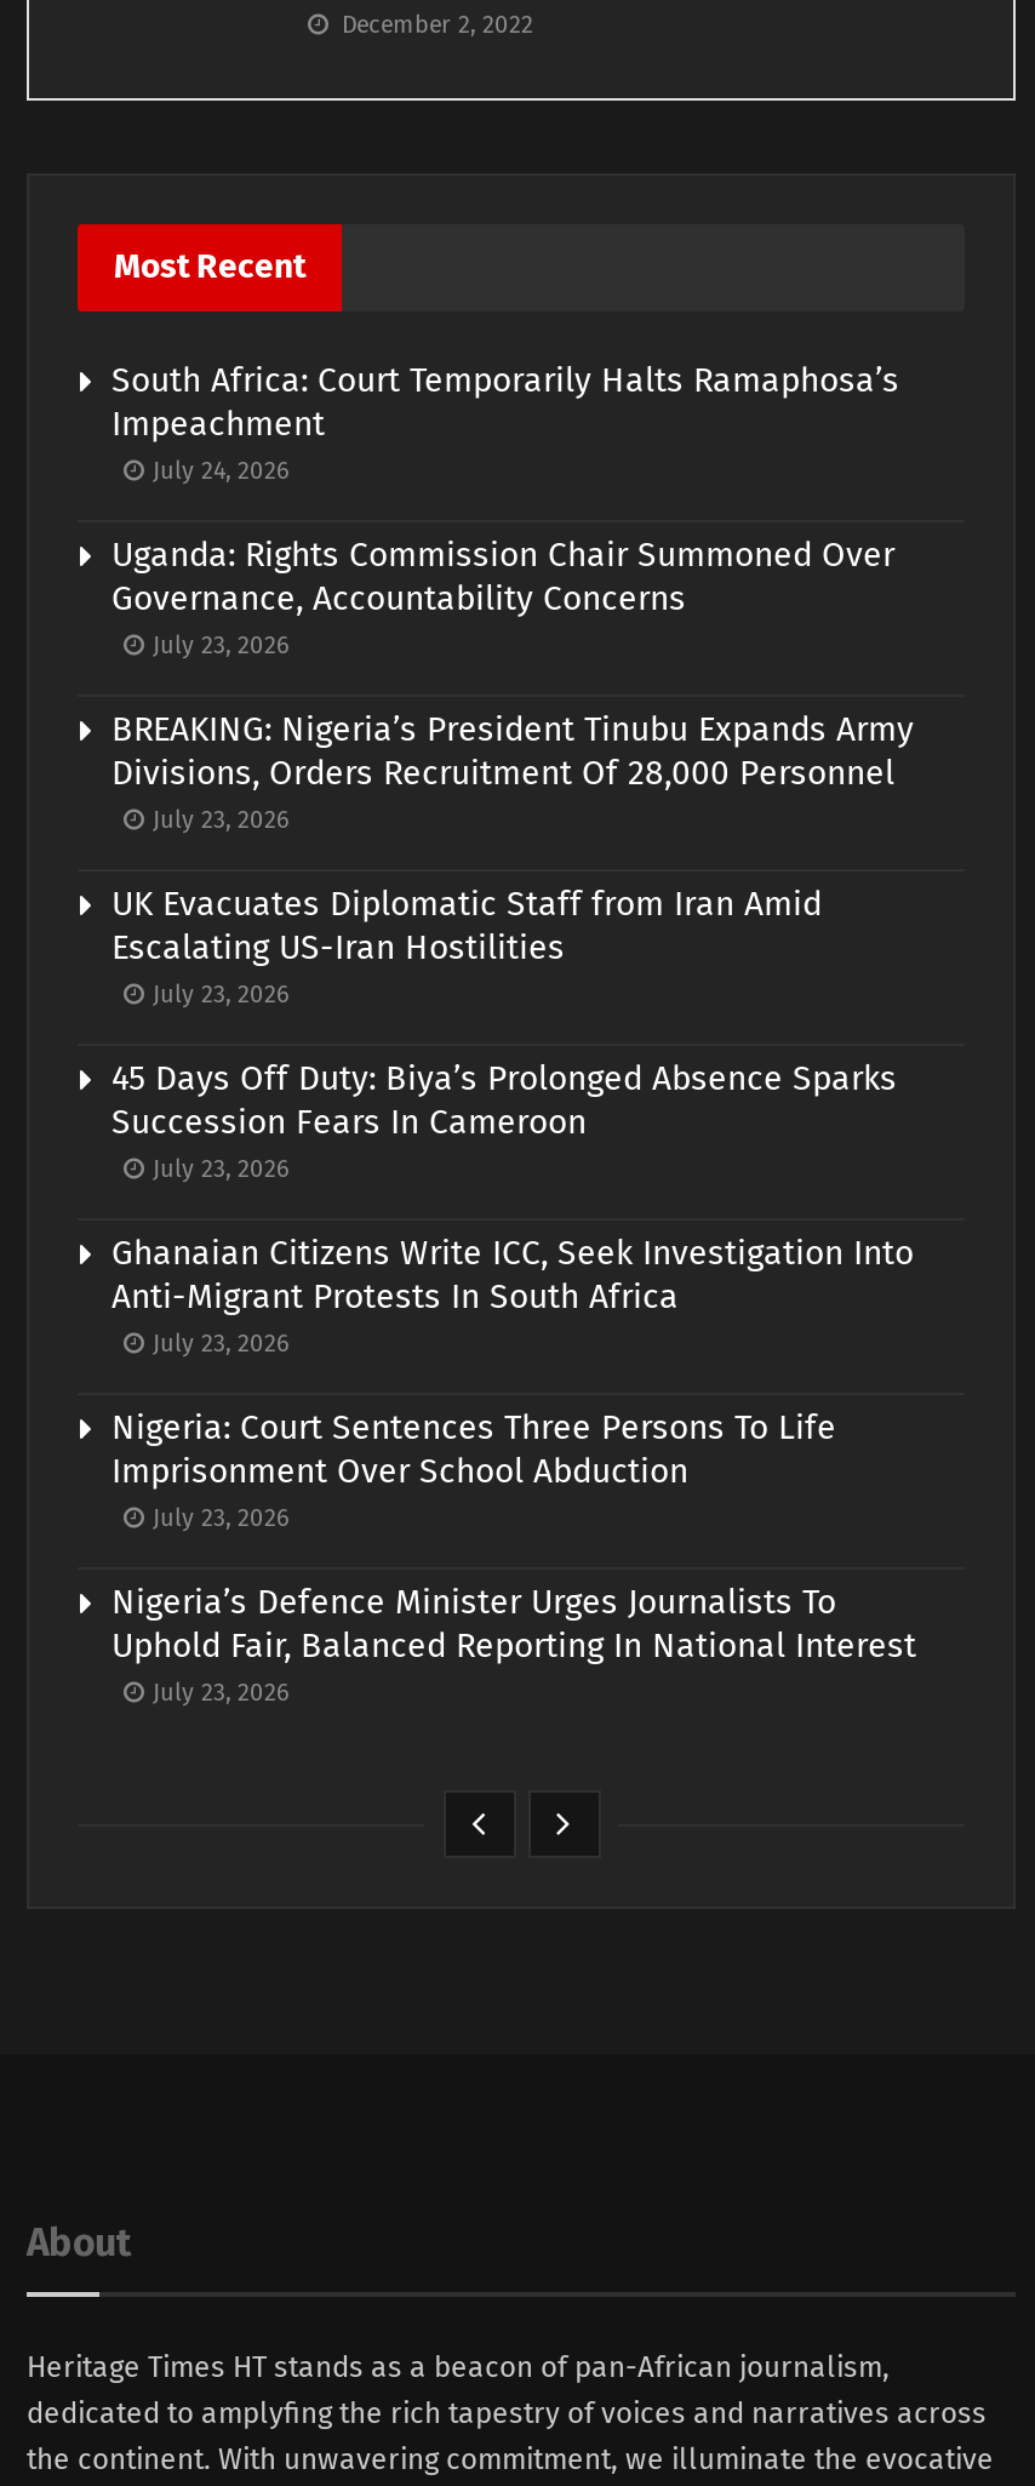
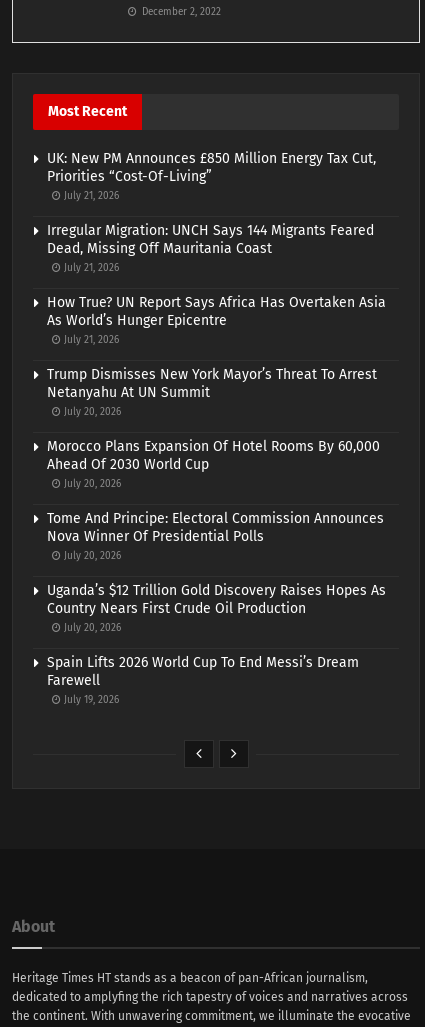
- South Africa: Court Temporarily Halts Ramaphosa’s
- Impeachment
- July 24, 2026
+ UK: New PM Announces £850 Million Energy Tax Cut,
+ Priorities “Cost-Of-Living”
+ July 21, 2026

- Uganda: Rights Commission Chair Summoned Over
- Governance, Accountability Concerns
- July 23, 2026
+ Irregular Migration: UNCH Says 144 Migrants Feared
+ Dead, Missing Off Mauritania Coast
+ July 21, 2026

- BREAKING: Nigeria’s President Tinubu Expands Army
- Divisions, Orders Recruitment Of 28,000 Personnel
- July 23, 2026
+ How True? UN Report Says Africa Has Overtaken Asia
+ As World’s Hunger Epicentre
+ July 21, 2026

- UK Evacuates Diplomatic Staff from Iran Amid
- Escalating US-Iran Hostilities
- July 23, 2026
+ Trump Dismisses New York Mayor’s Threat To Arrest
+ Netanyahu At UN Summit
+ July 20, 2026

- 45 Days Off Duty: Biya’s Prolonged Absence Sparks
- Succession Fears In Cameroon
- July 23, 2026
+ Morocco Plans Expansion Of Hotel Rooms By 60,000
+ Ahead Of 2030 World Cup
+ July 20, 2026

- Ghanaian Citizens Write ICC, Seek Investigation Into
- Anti-Migrant Protests In South Africa
- July 23, 2026
+ Tome And Principe: Electoral Commission Announces
+ Nova Winner Of Presidential Polls
+ July 20, 2026

- Nigeria: Court Sentences Three Persons To Life
- Imprisonment Over School Abduction
- July 23, 2026
+ Uganda’s $12 Trillion Gold Discovery Raises Hopes As
+ Country Nears First Crude Oil Production
+ July 20, 2026

- Nigeria’s Defence Minister Urges Journalists To
- Uphold Fair, Balanced Reporting In National Interest
- July 23, 2026
+ Spain Lifts 2026 World Cup To End Messi’s Dream
+ Farewell
+ July 19, 2026
